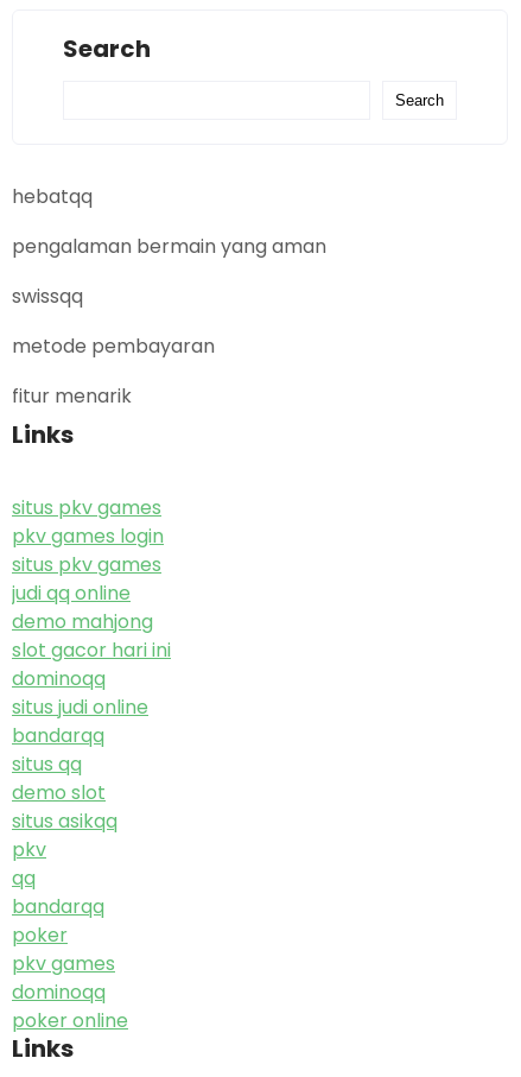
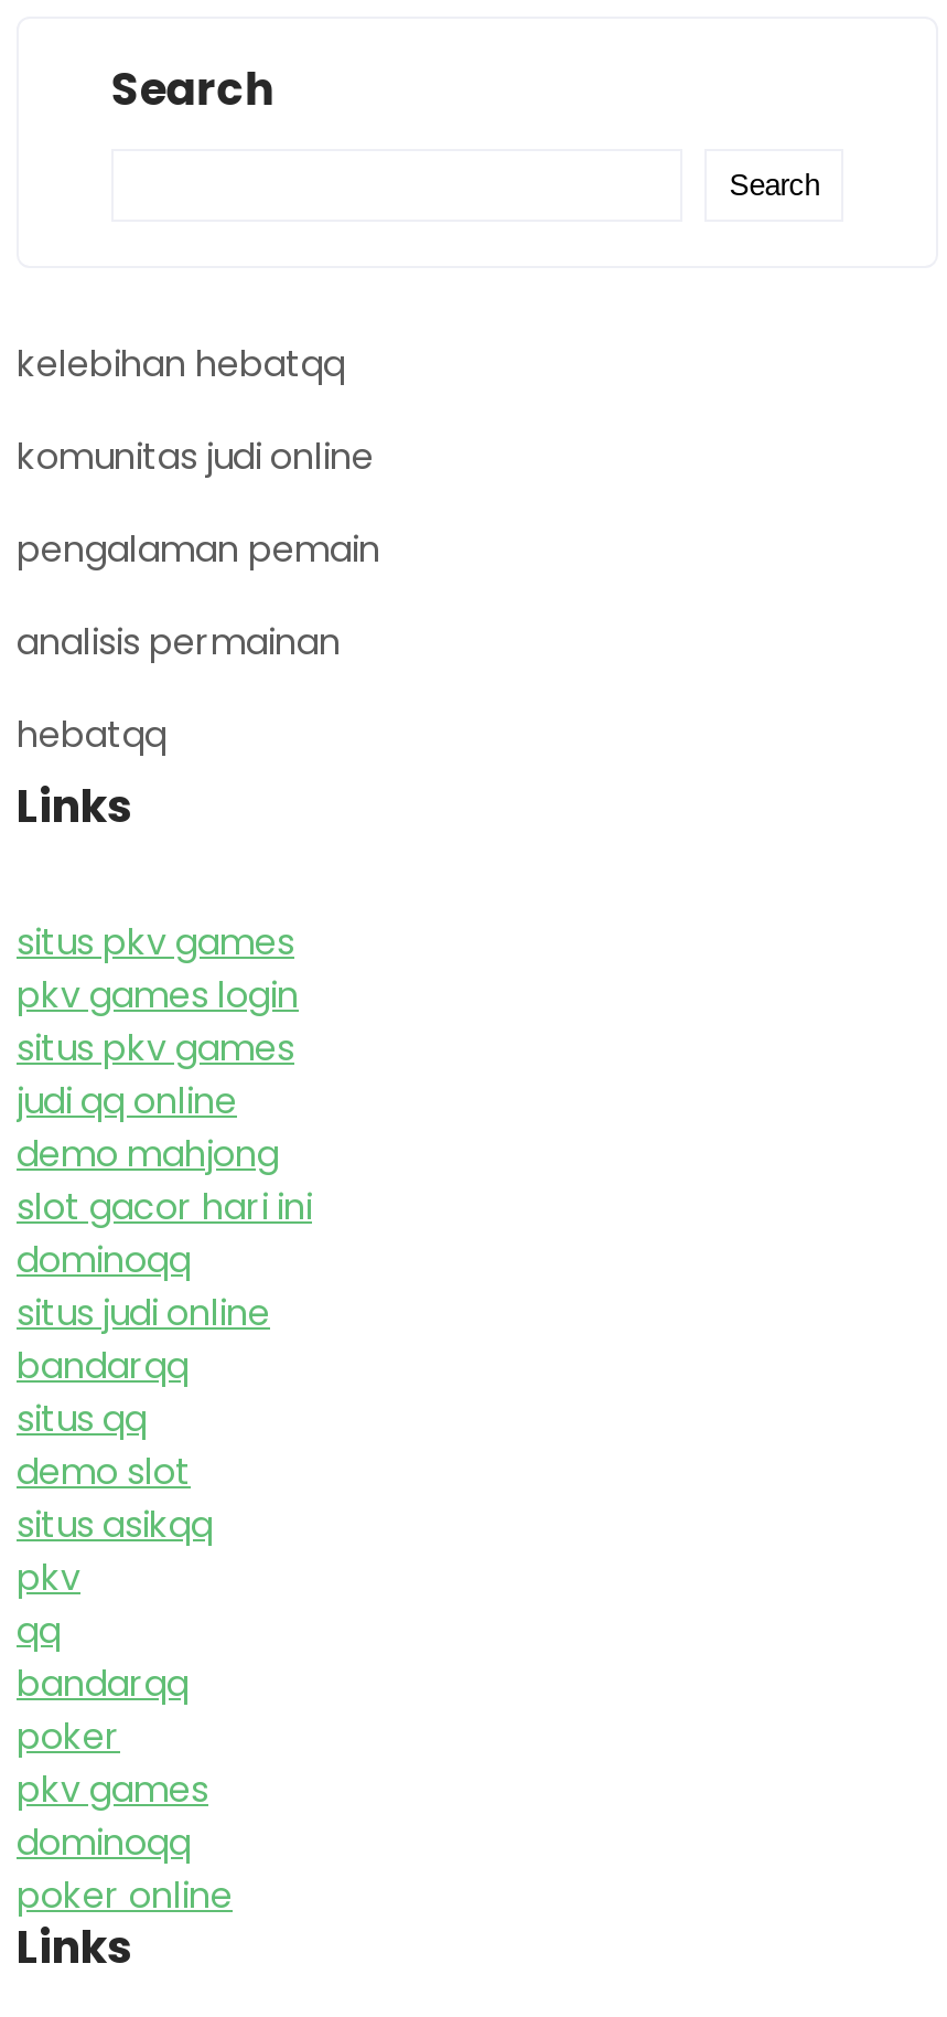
+ kelebihan hebatqq
+ komunitas judi online
+ pengalaman pemain
+ analisis permainan

moved down: hebatqq

- pengalaman bermain yang aman
- swissqq
- metode pembayaran
- fitur menarik
